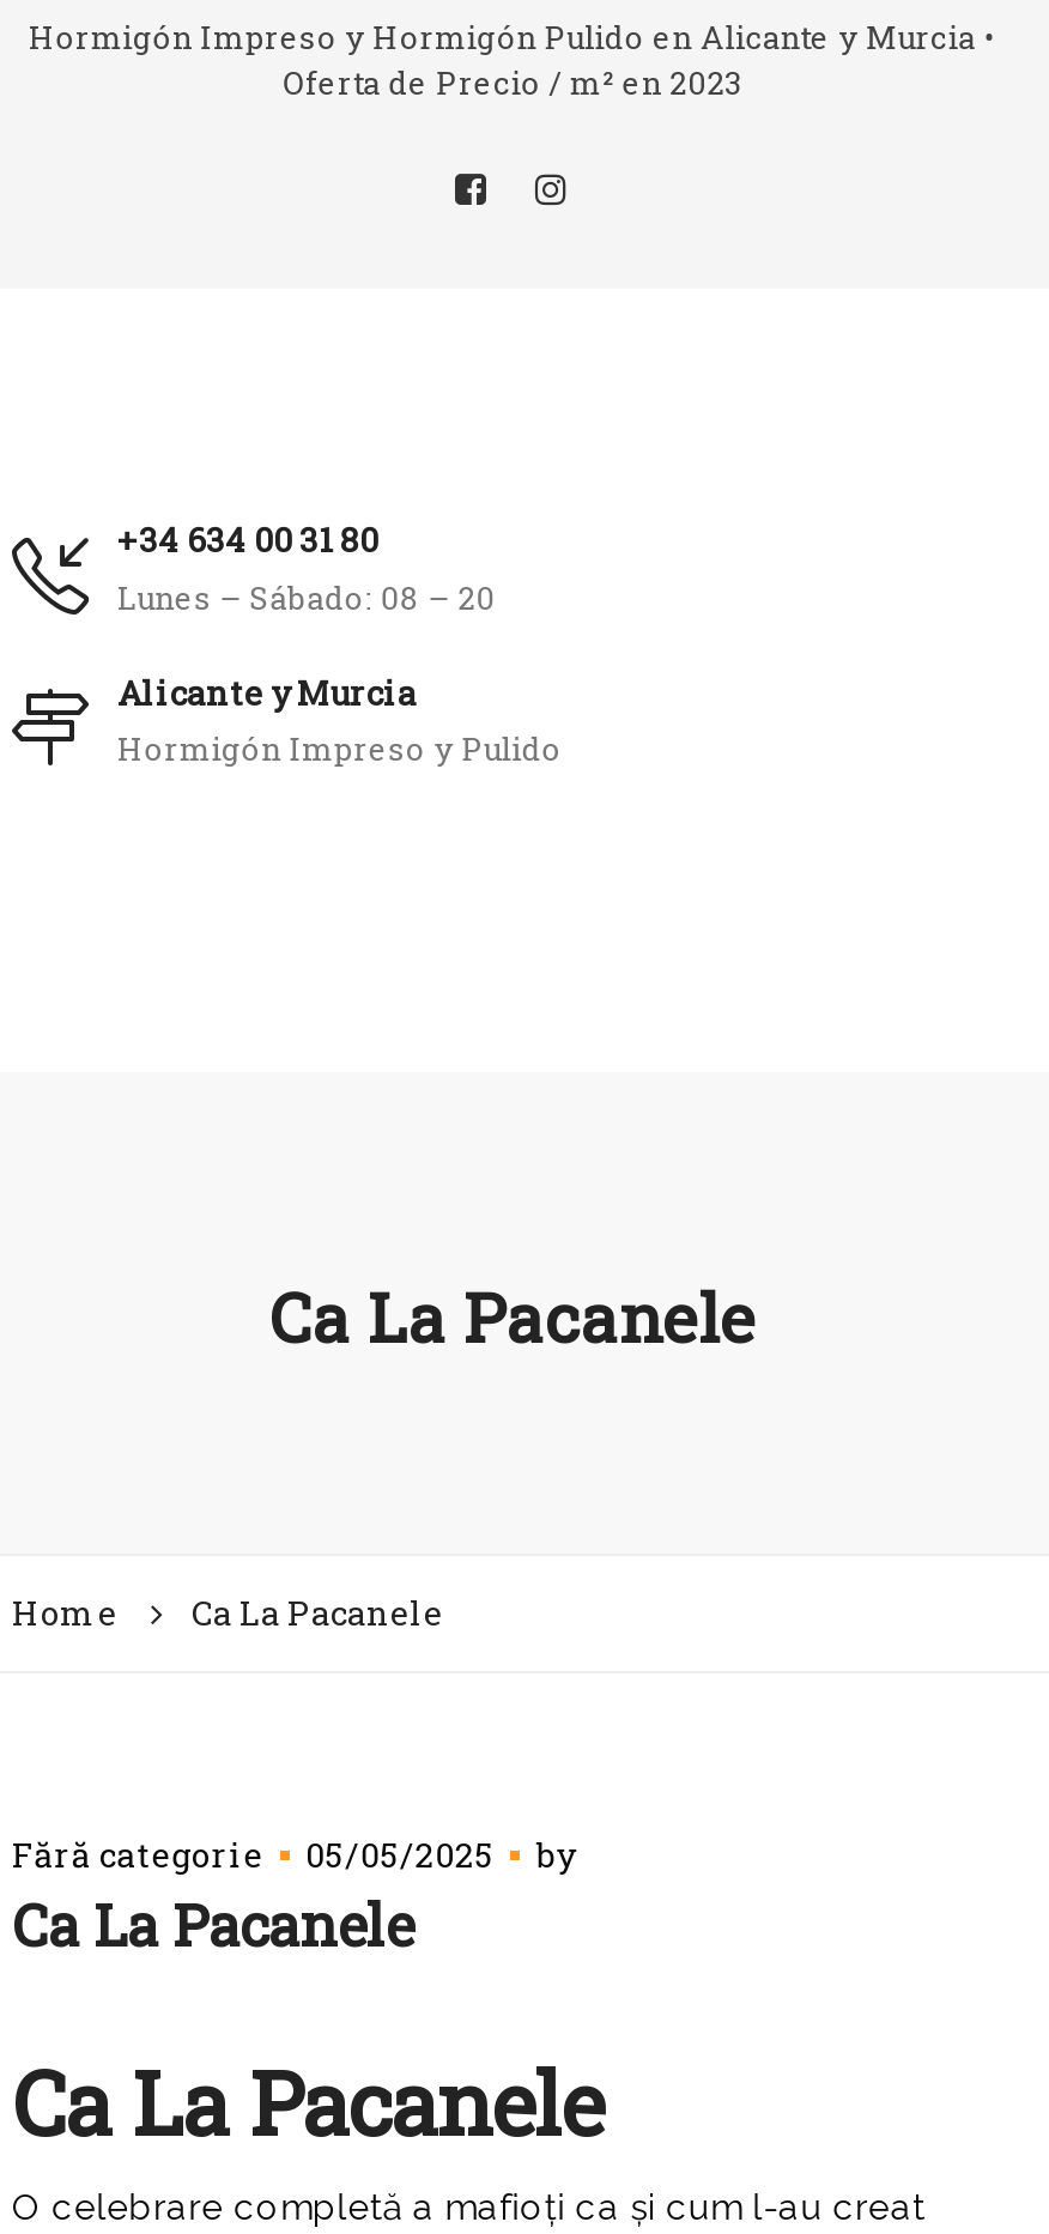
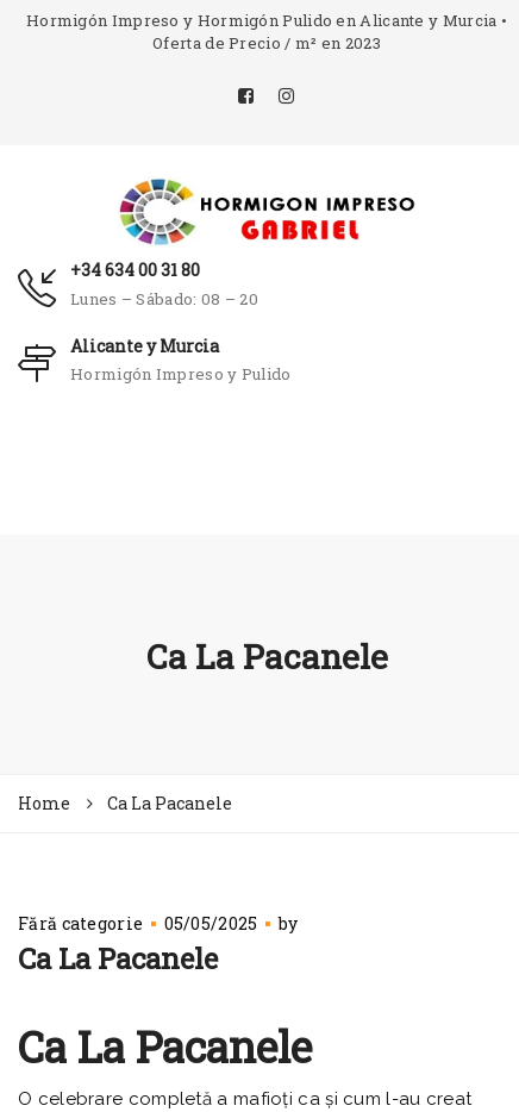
+ [image]
